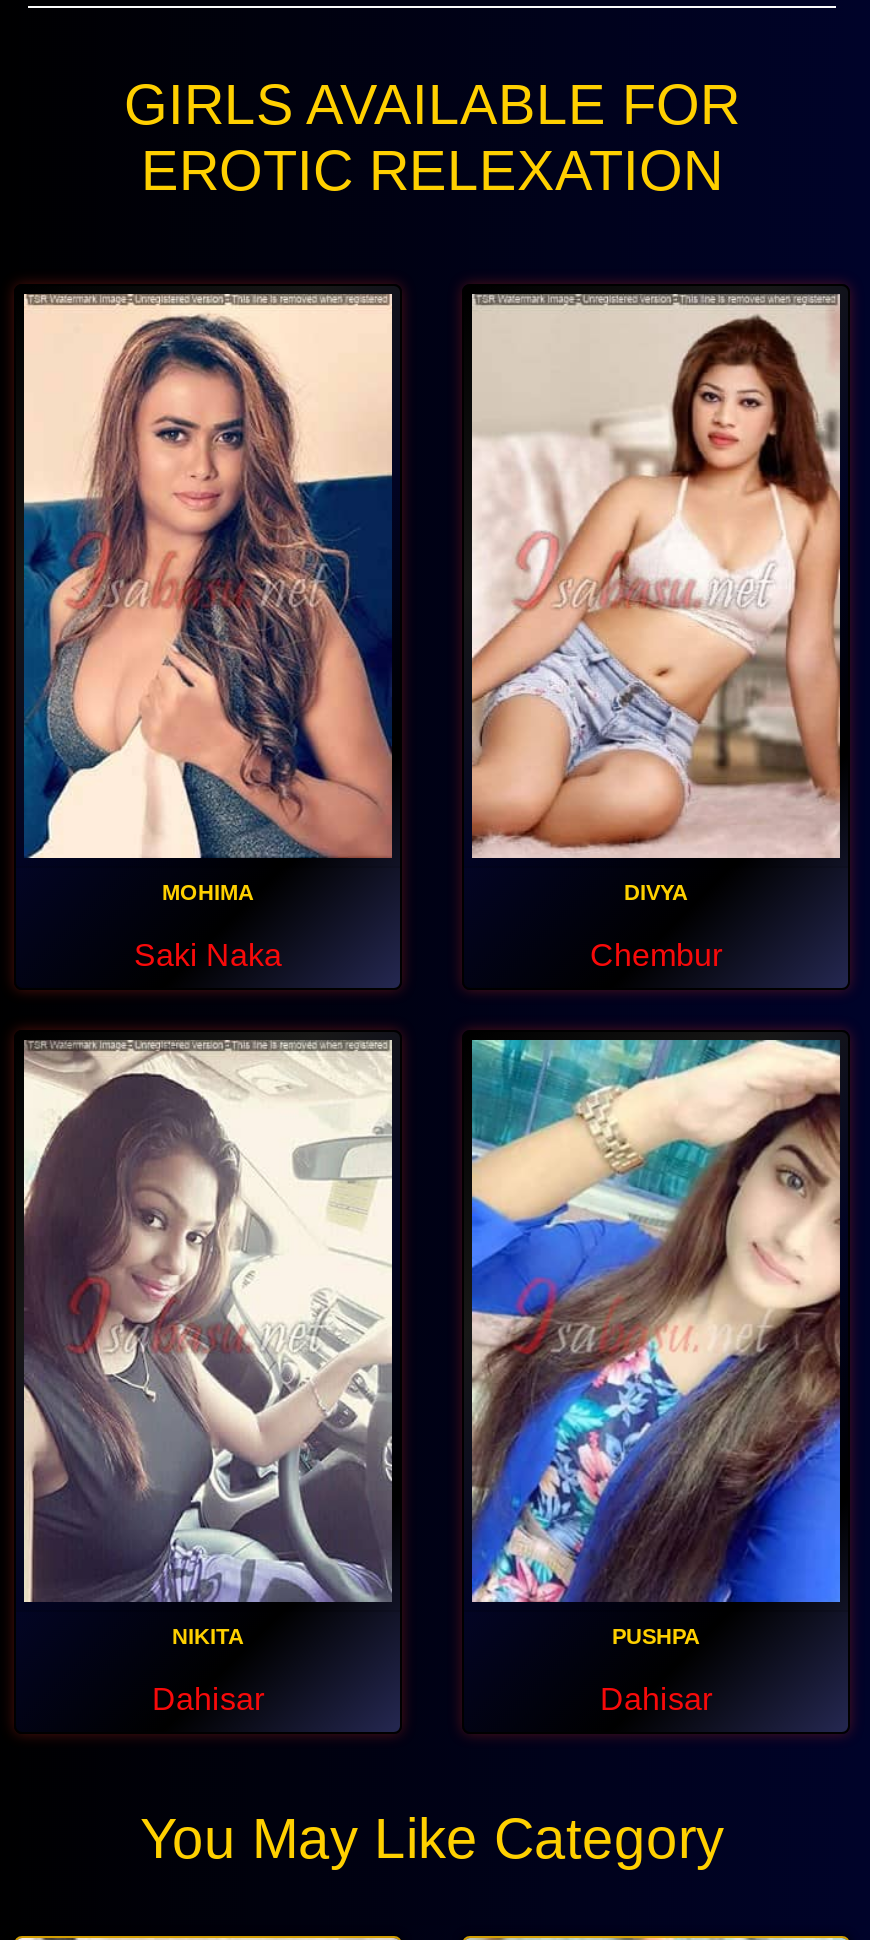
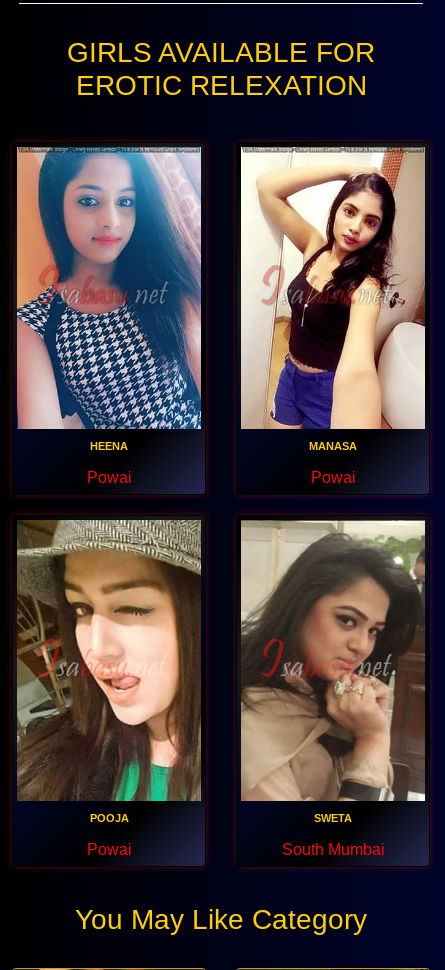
- [image]
- MOHIMA
+ [image]
+ HEENA

- [image]
- DIVYA
+ [image]
+ MANASA

- Saki Naka
+ Powai

- Chembur
+ Powai

- [image]
- NIKITA
+ [image]
+ POOJA

- [image]
- PUSHPA
+ [image]
+ SWETA

- Dahisar
+ Powai

- Dahisar
+ South Mumbai
